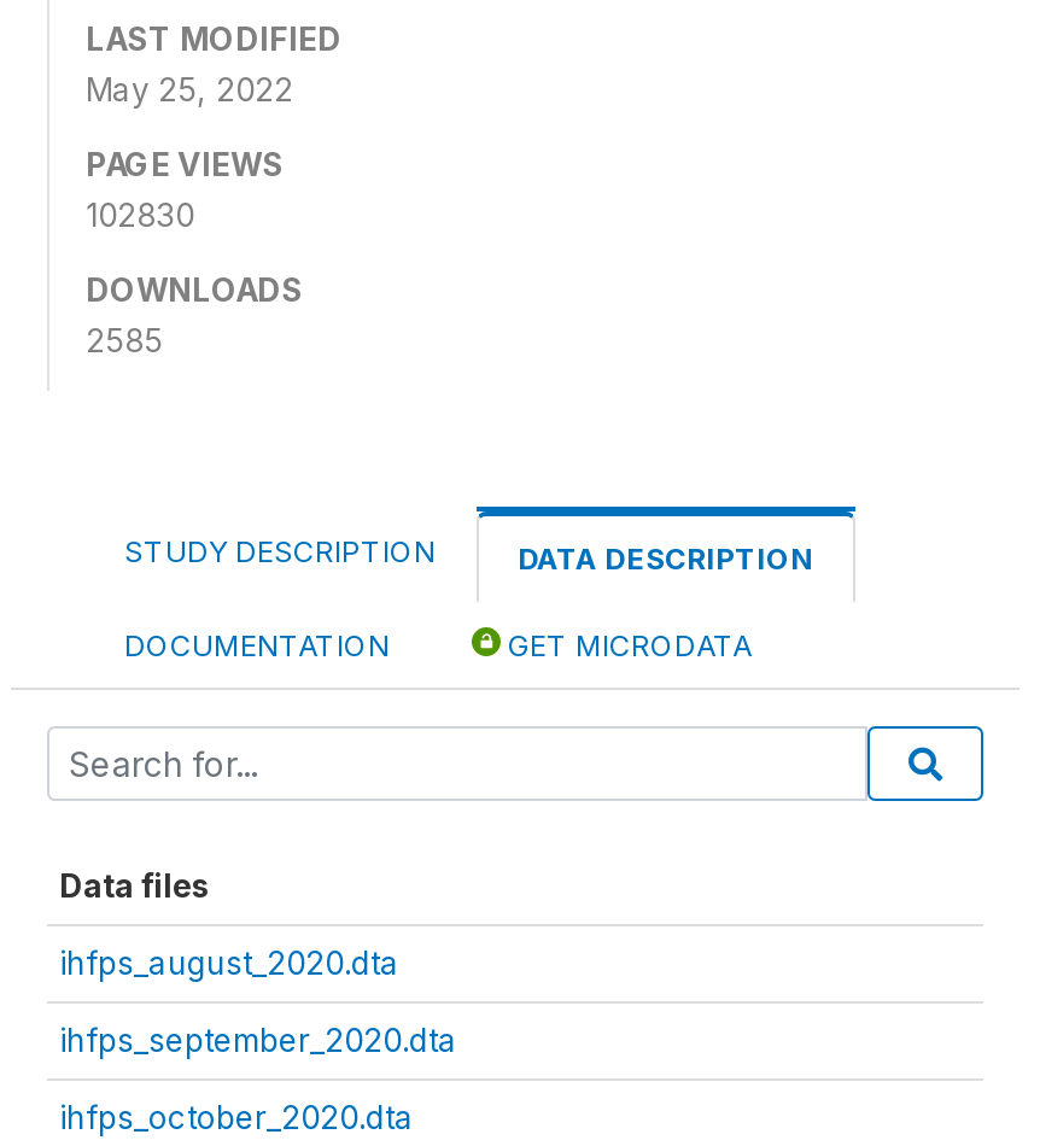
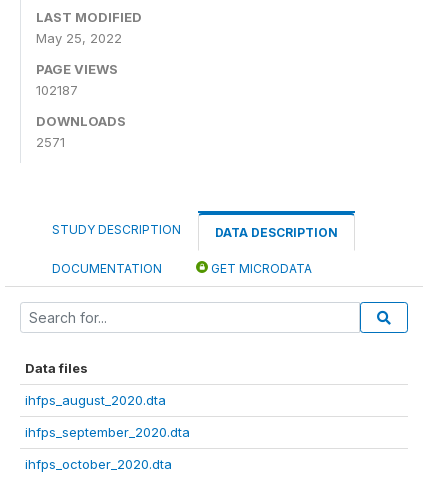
- 102830
+ 102187

- 2585
+ 2571
